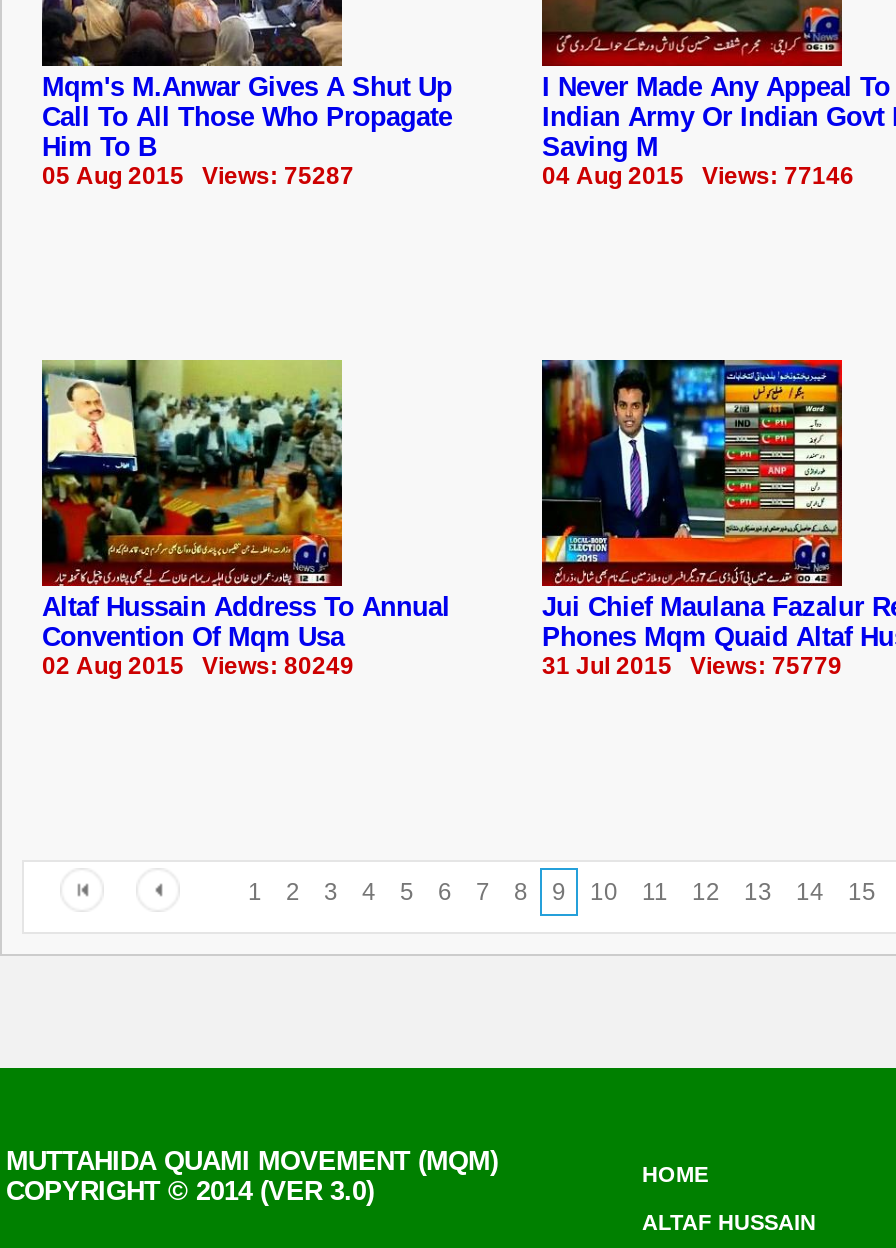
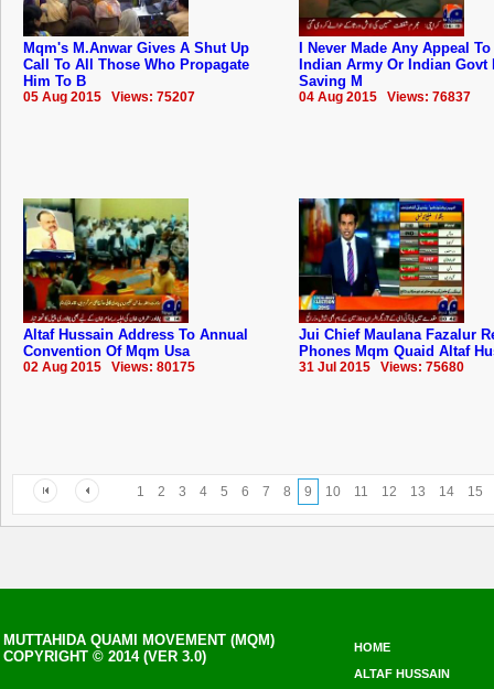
- 05 Aug 2015 Views: 75287
+ 05 Aug 2015 Views: 75207

- 04 Aug 2015 Views: 77146
+ 04 Aug 2015 Views: 76837

- 02 Aug 2015 Views: 80249
+ 02 Aug 2015 Views: 80175

- 31 Jul 2015 Views: 75779
+ 31 Jul 2015 Views: 75680
